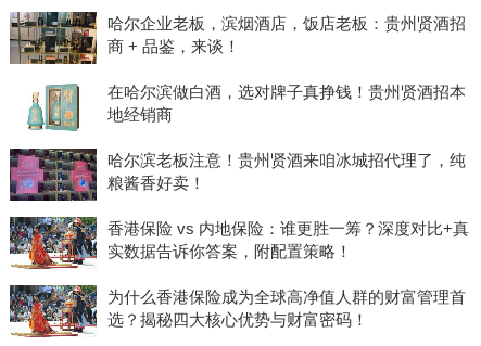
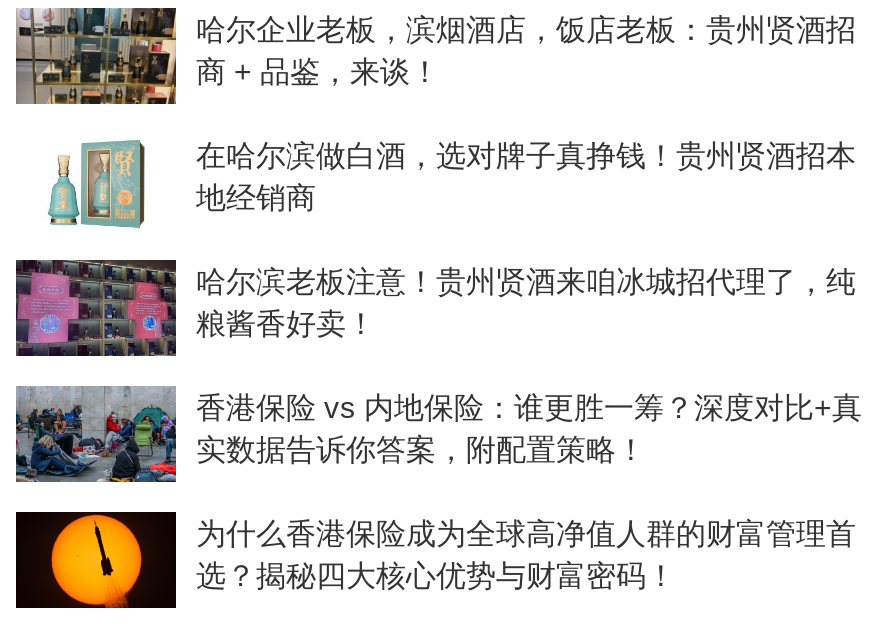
- [image]
+ [image]

- [image]
+ [image]
